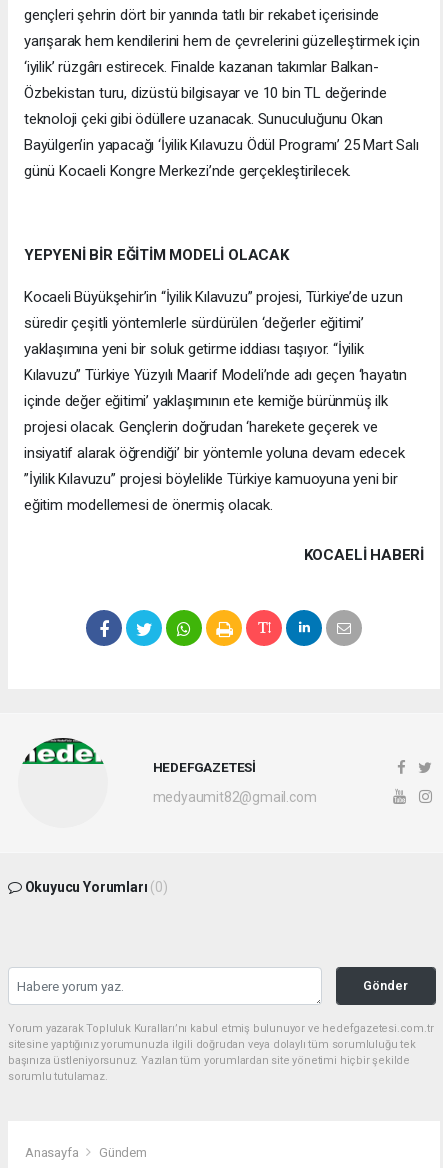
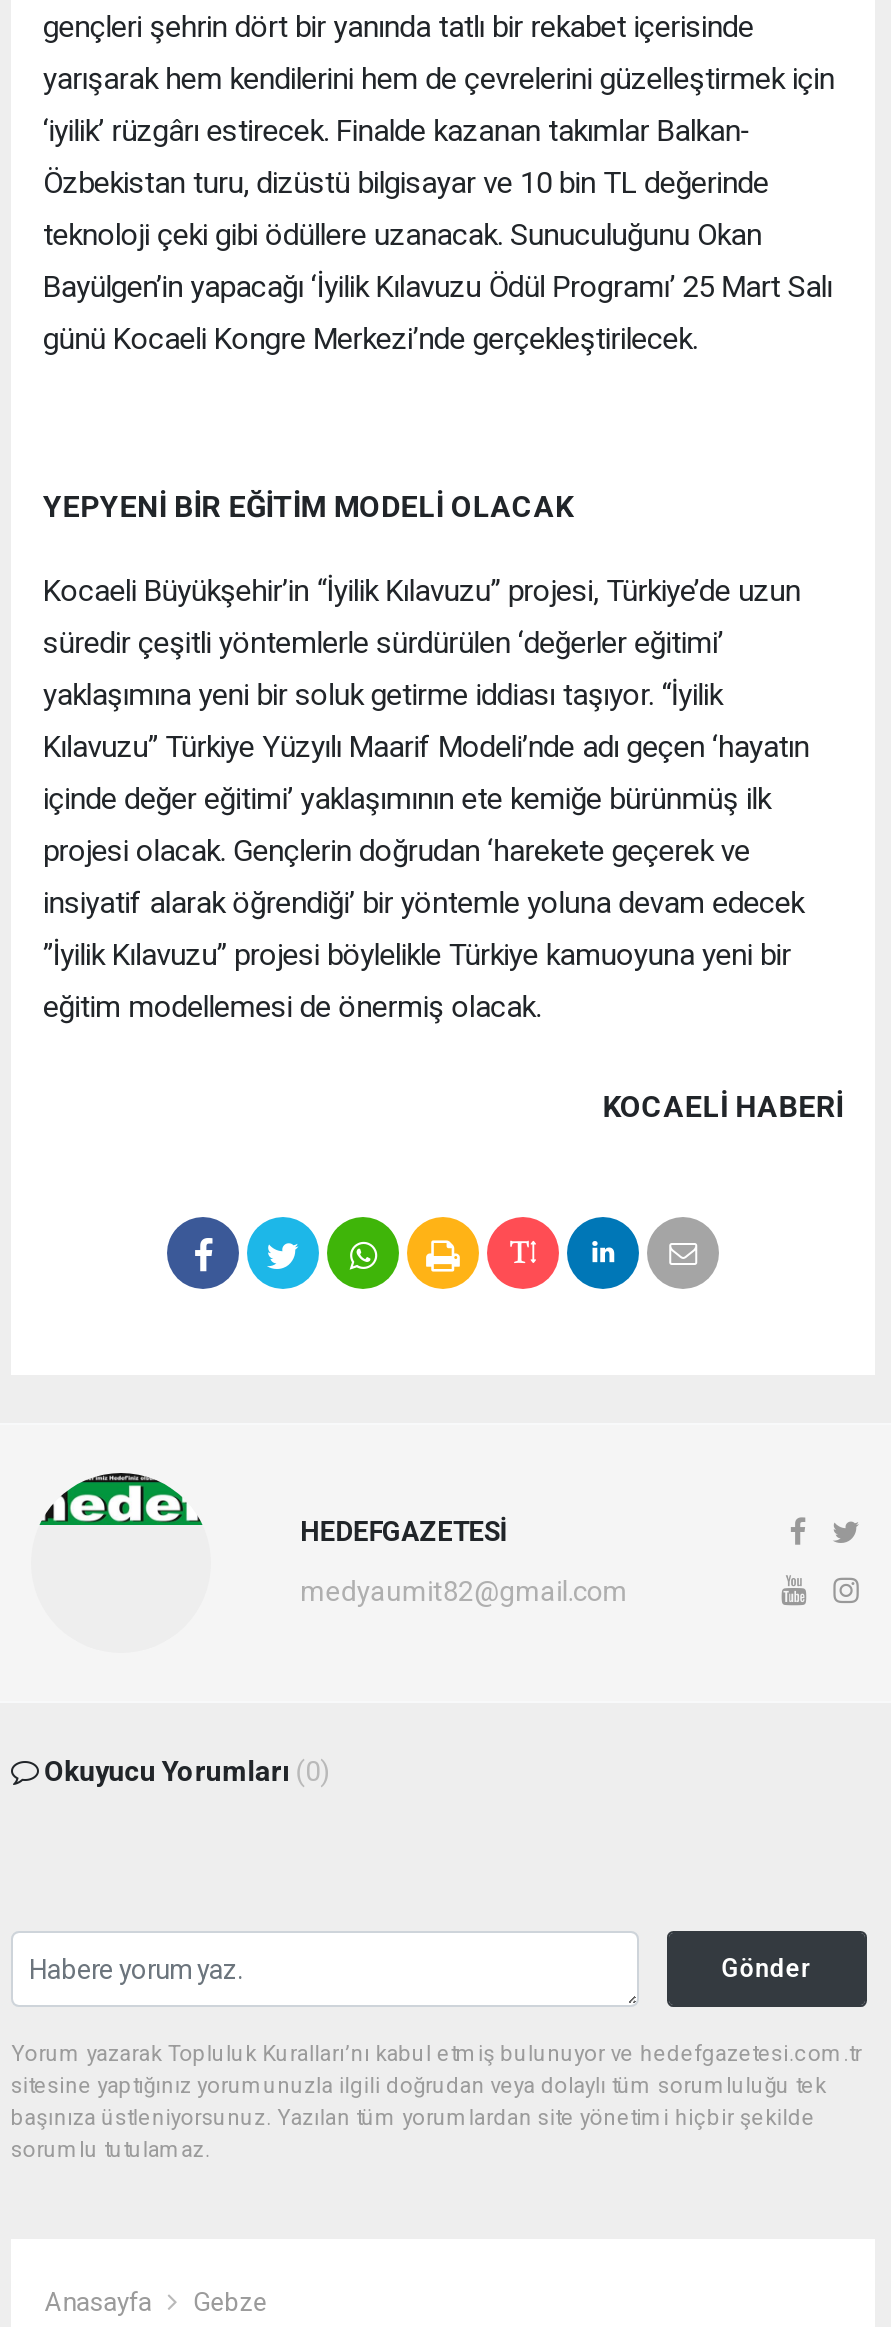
- Gündem
+ Gebze
